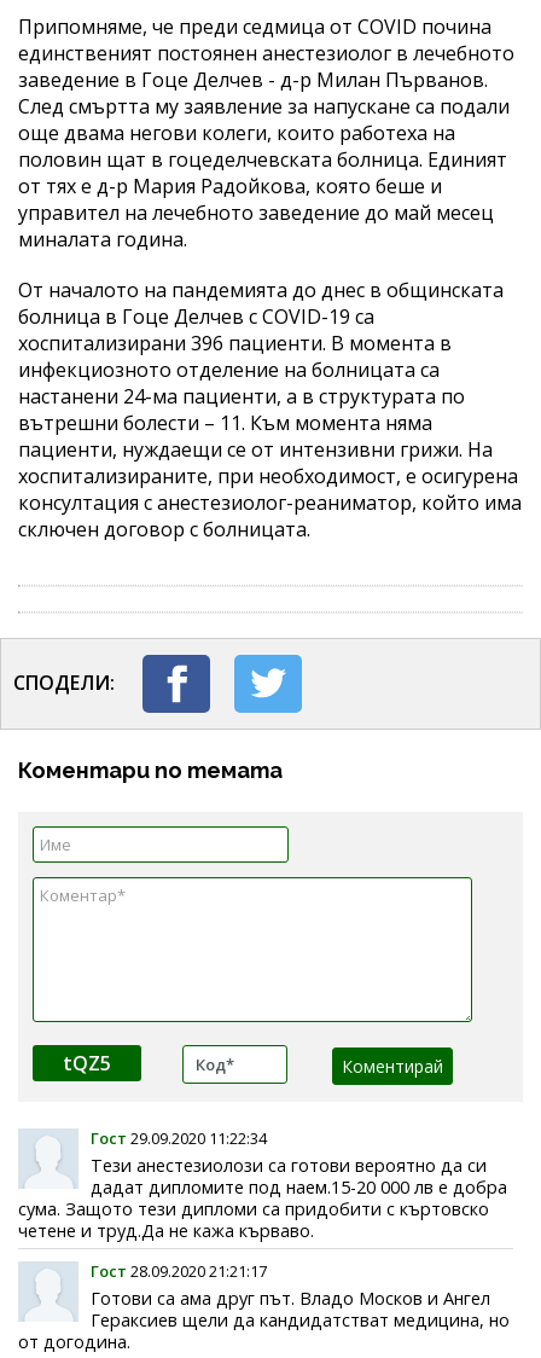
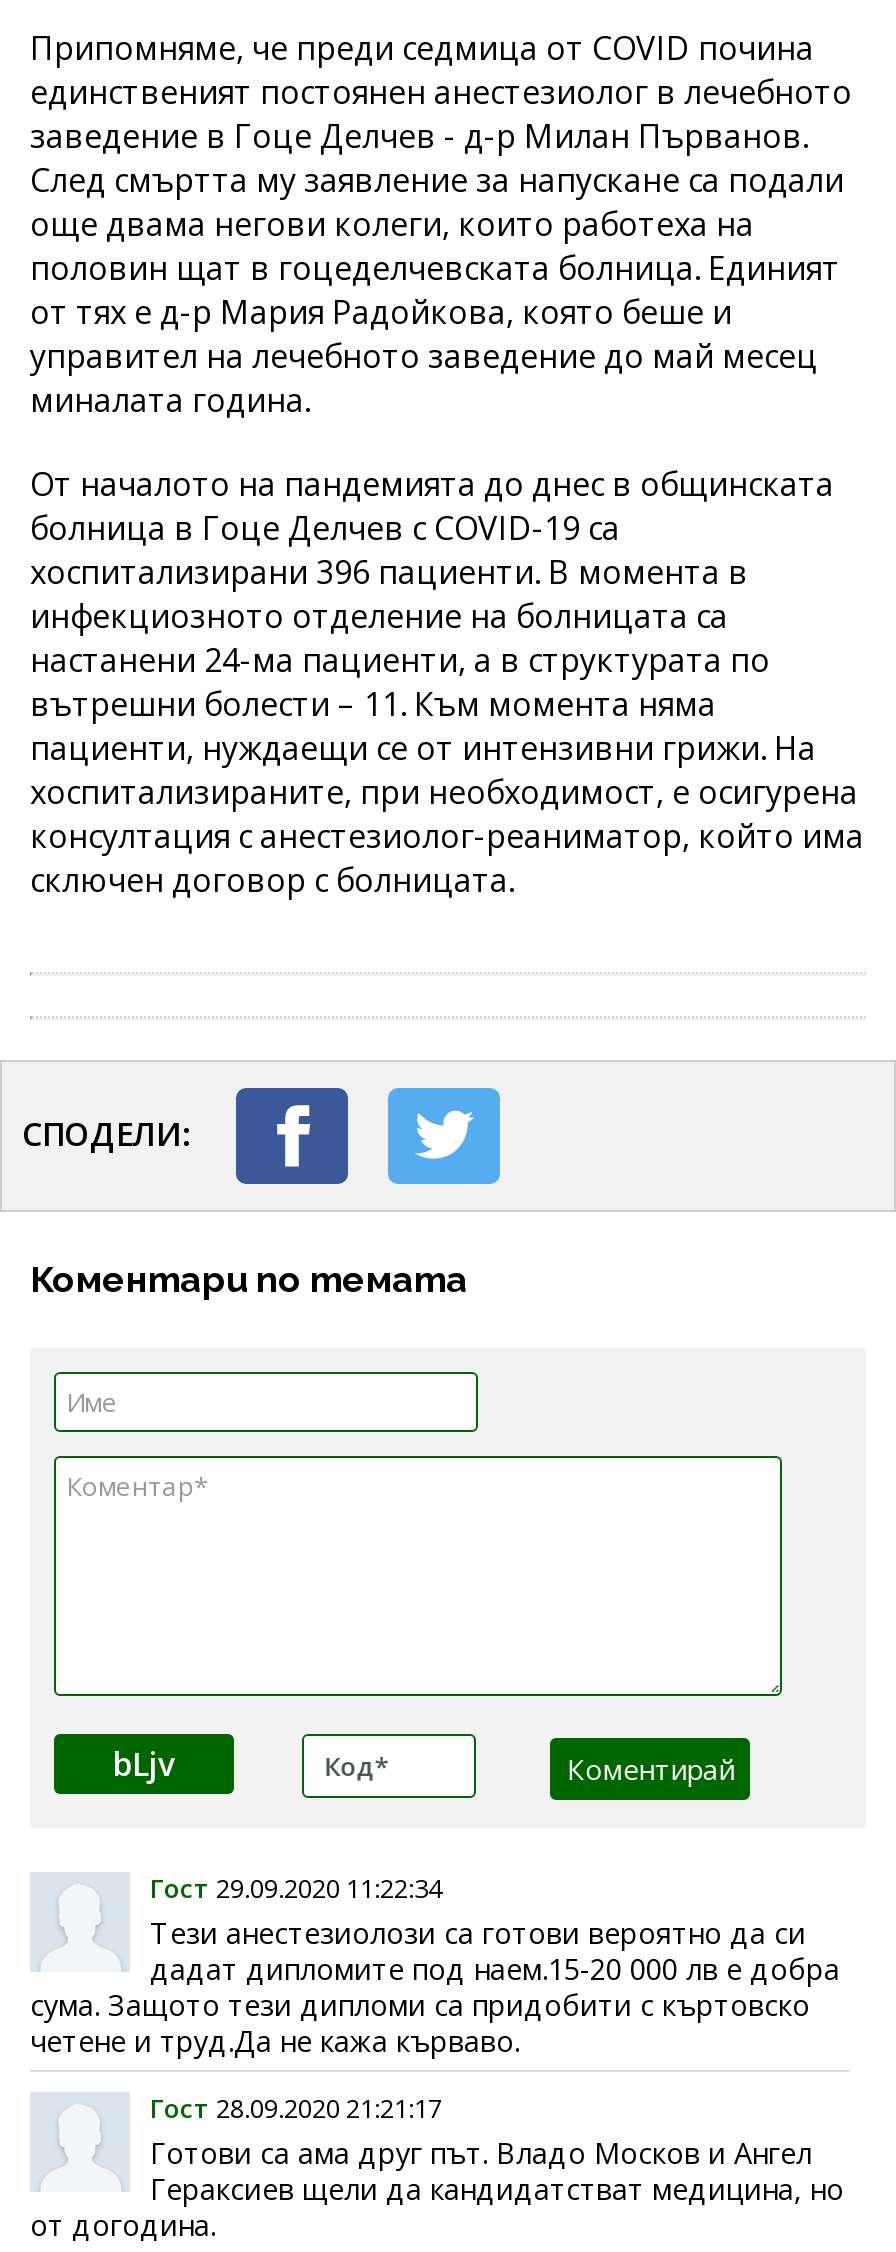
- tQZ5
+ bLjv
